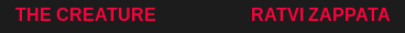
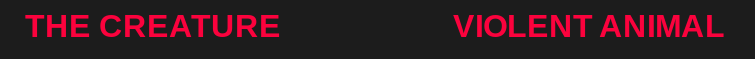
- RATVI ZAPPATA
+ VIOLENT ANIMAL
